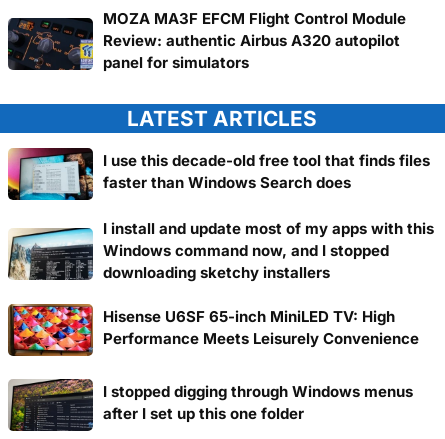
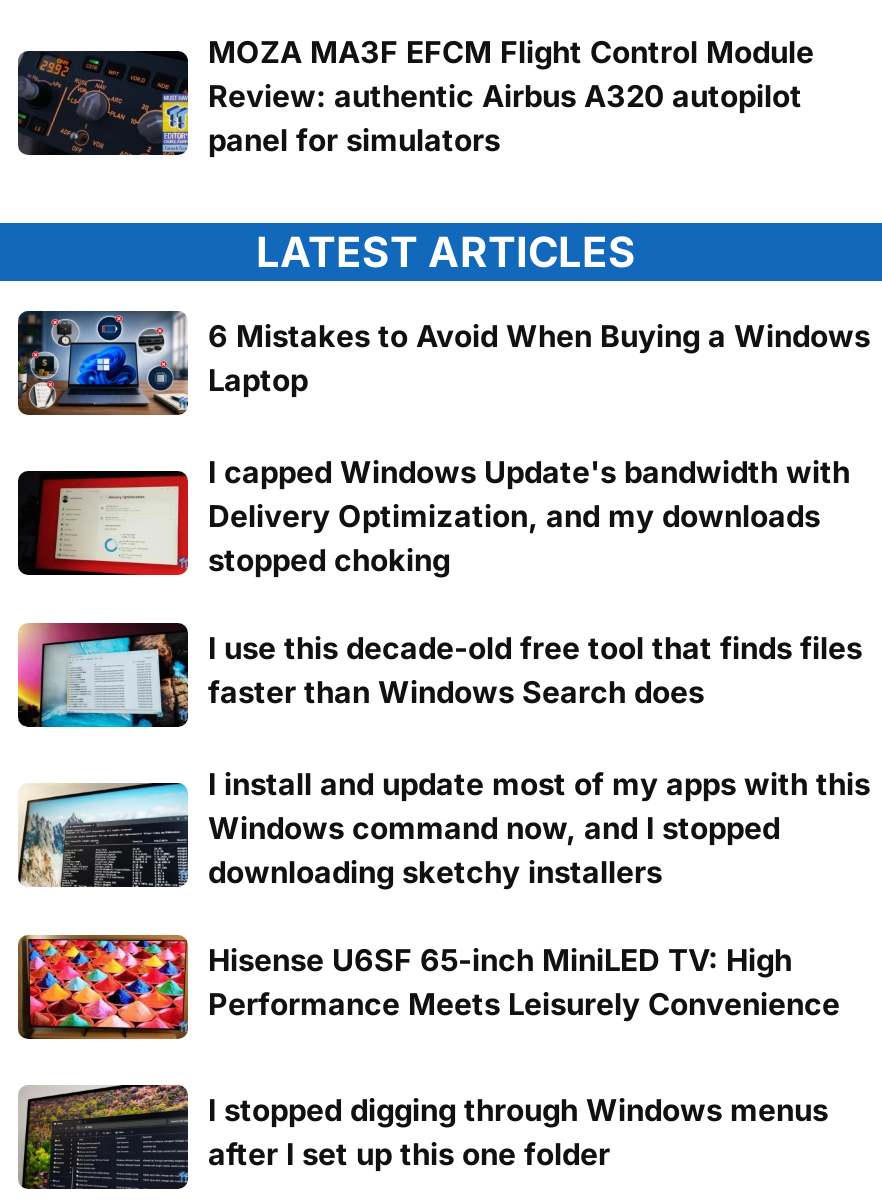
+ [image]
+ 6 Mistakes to Avoid When Buying a Windows
+ Laptop
+ I capped Windows Update's bandwidth with
+ Delivery Optimization, and my downloads
+ stopped choking

+ [image]
